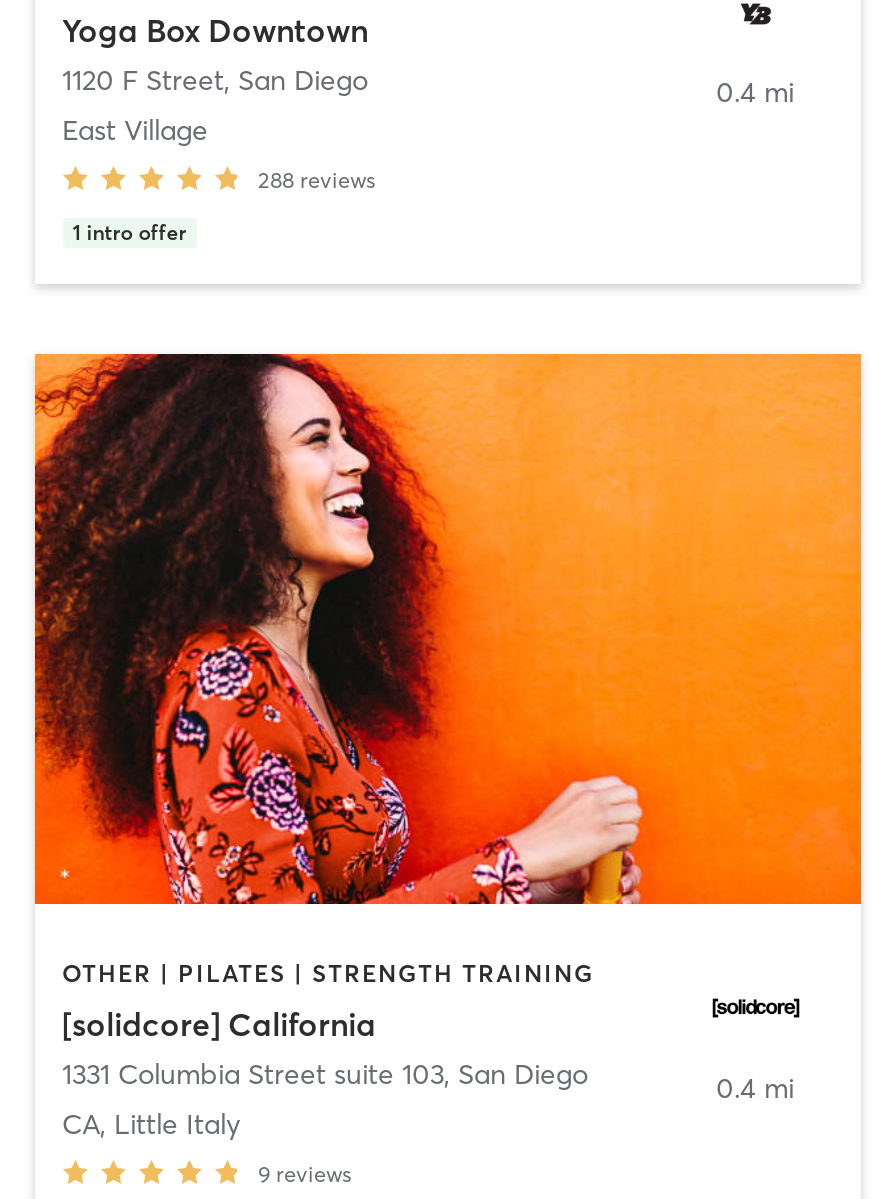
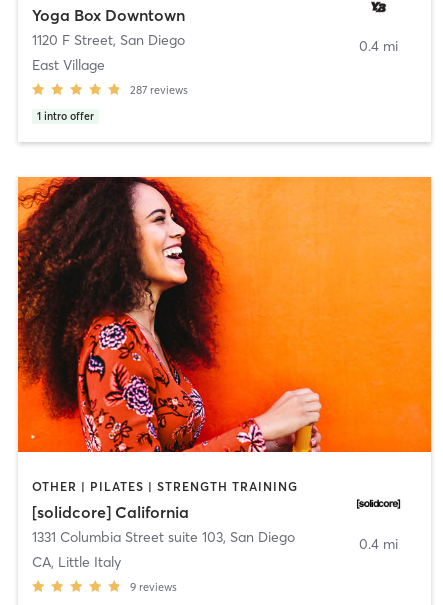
- 288 reviews
+ 287 reviews
